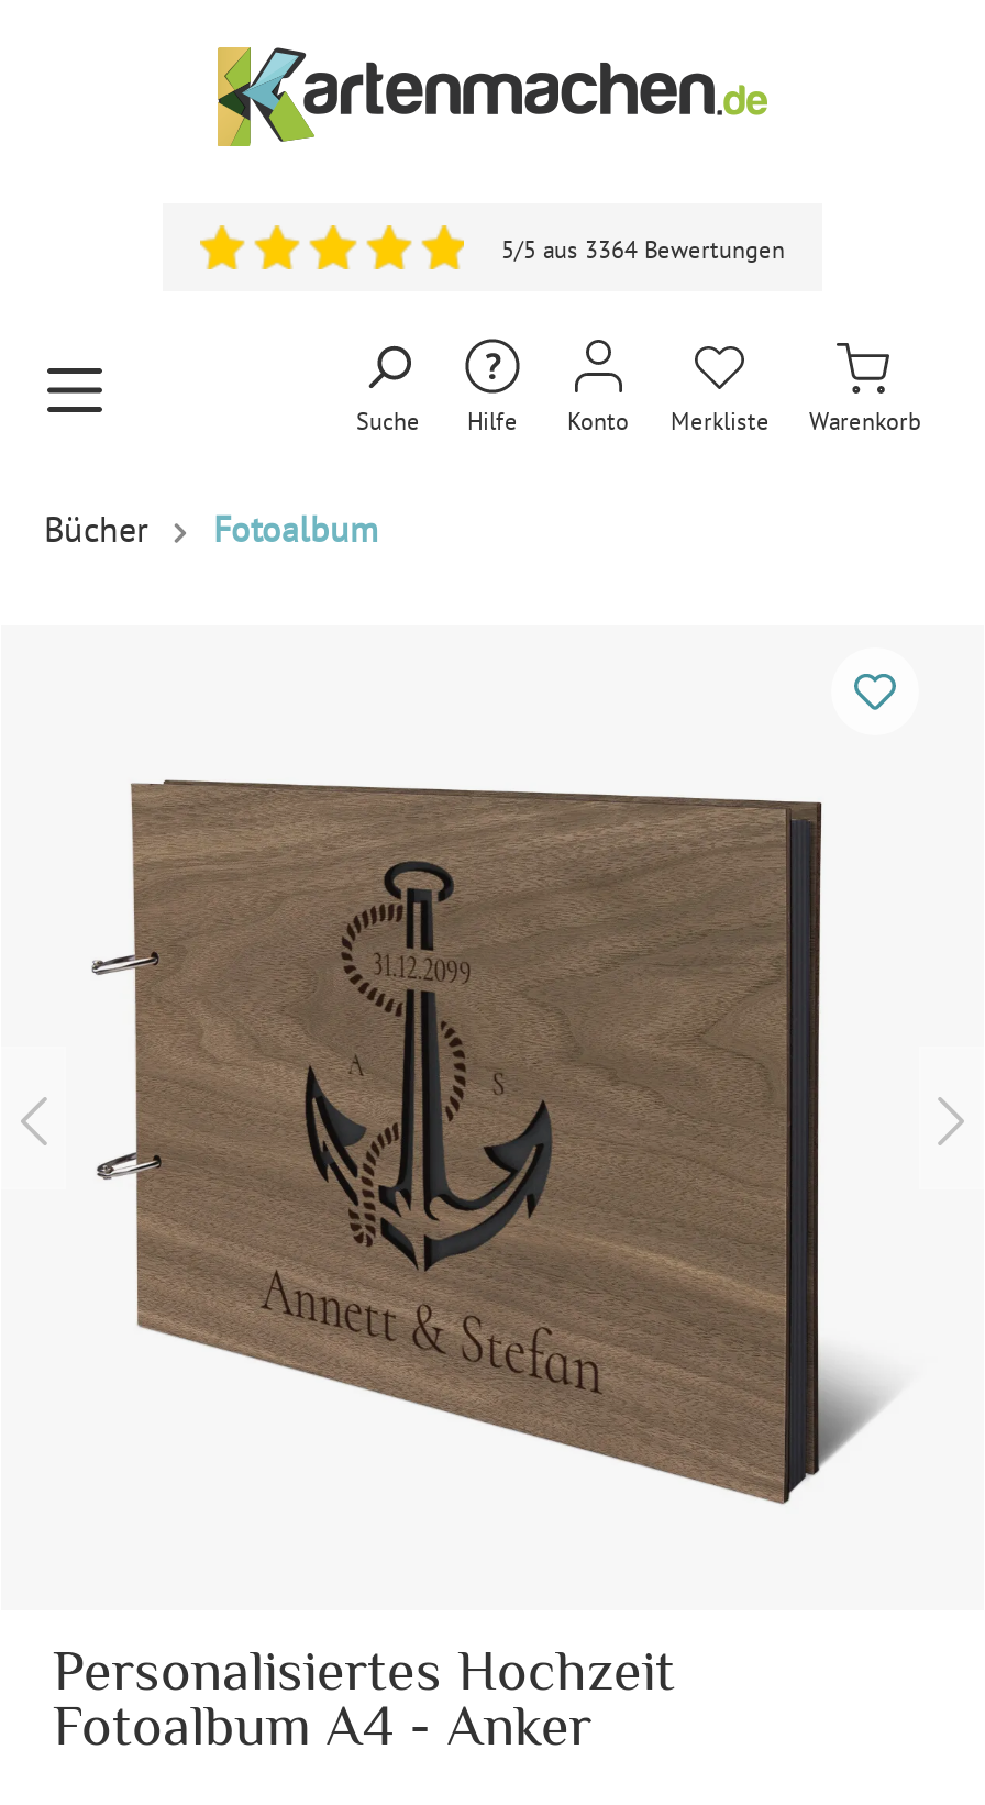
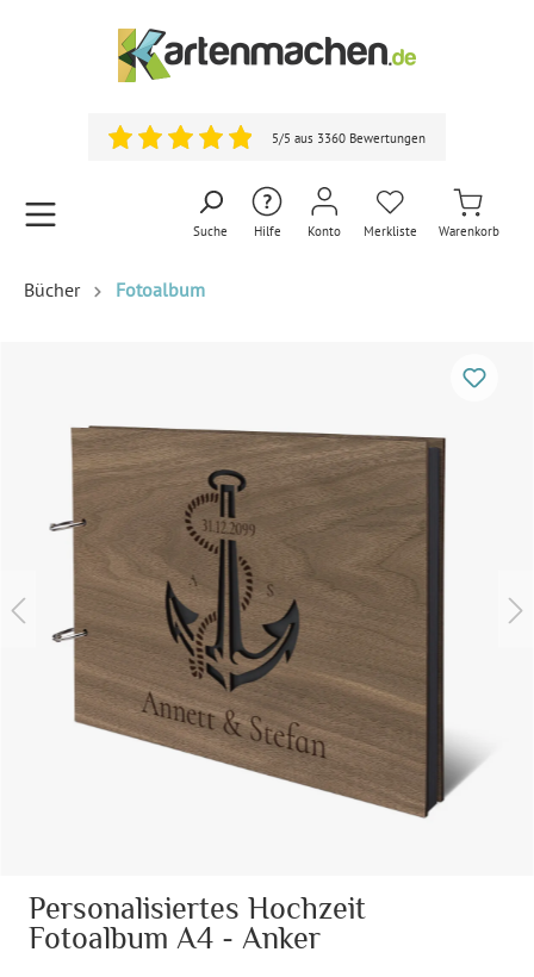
- 5/5 aus 3364 Bewertungen
+ 5/5 aus 3360 Bewertungen
